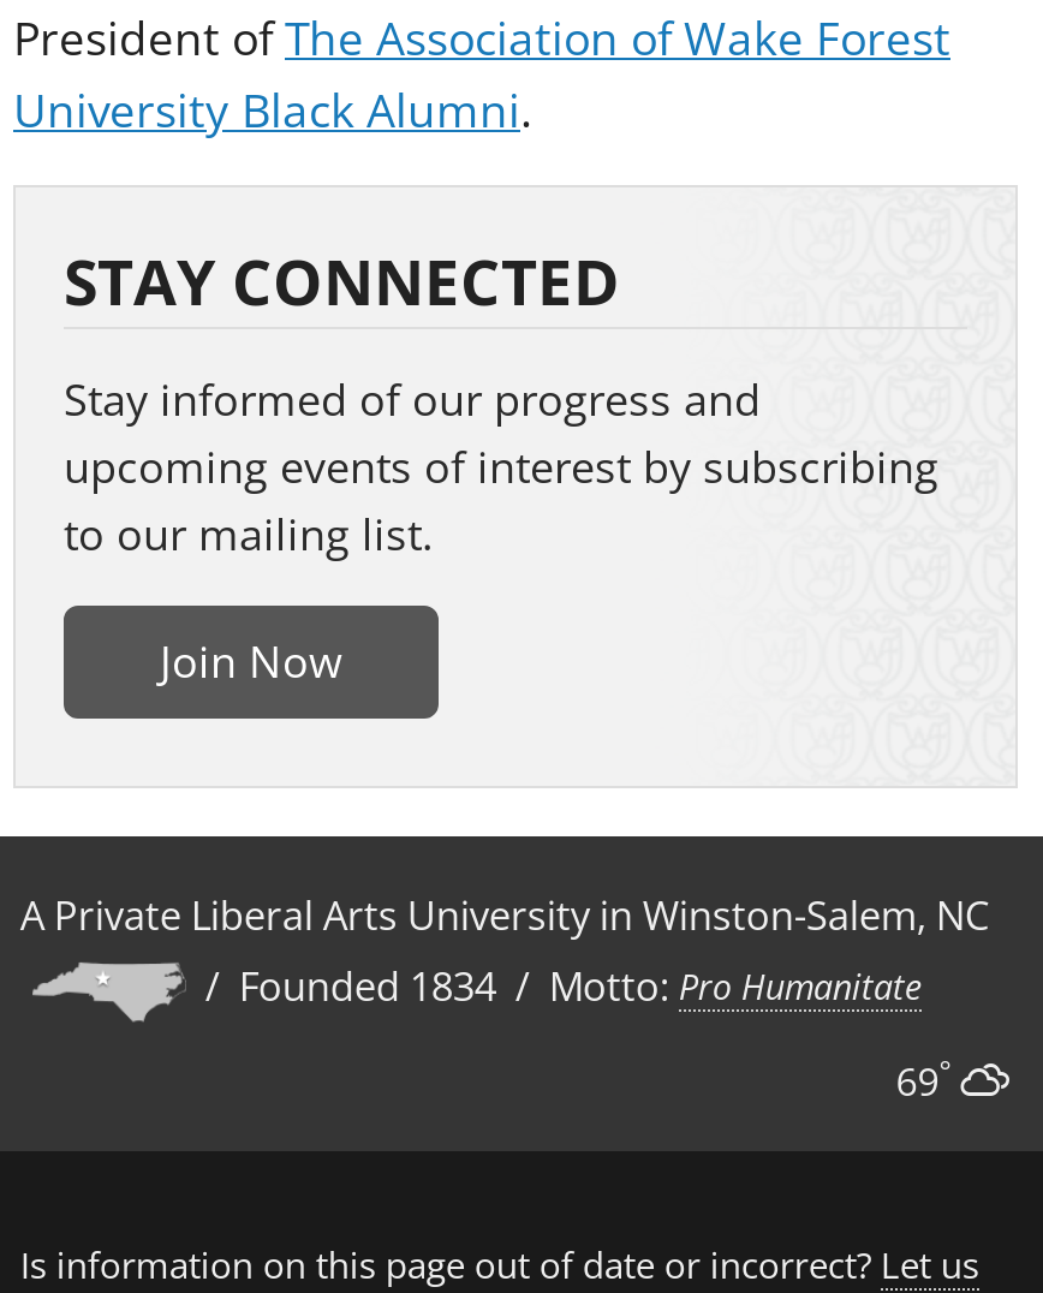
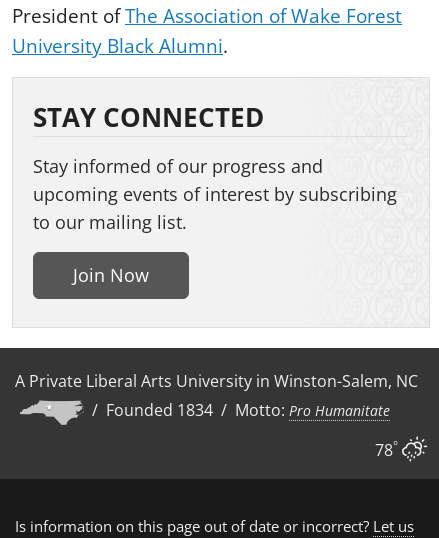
- 69°
+ 78°
